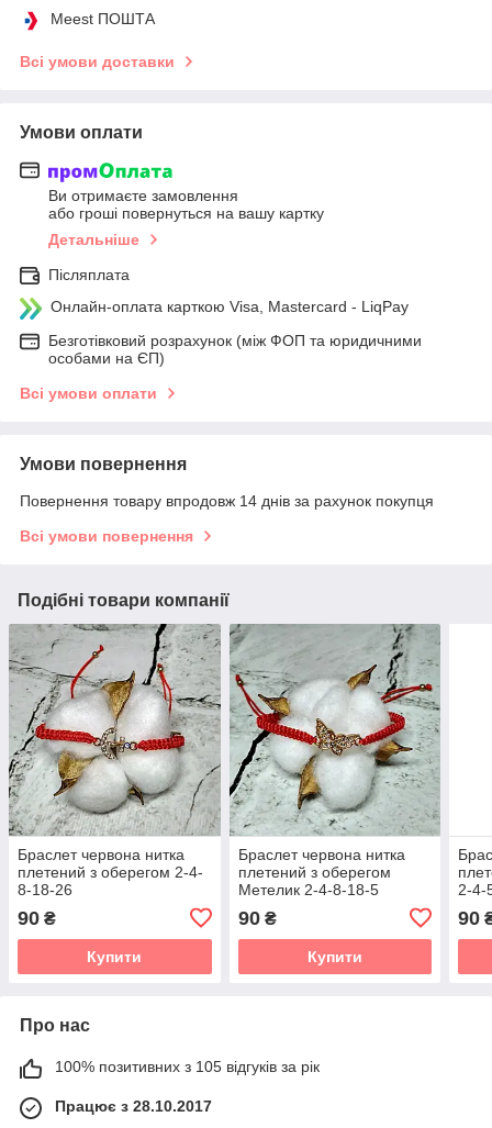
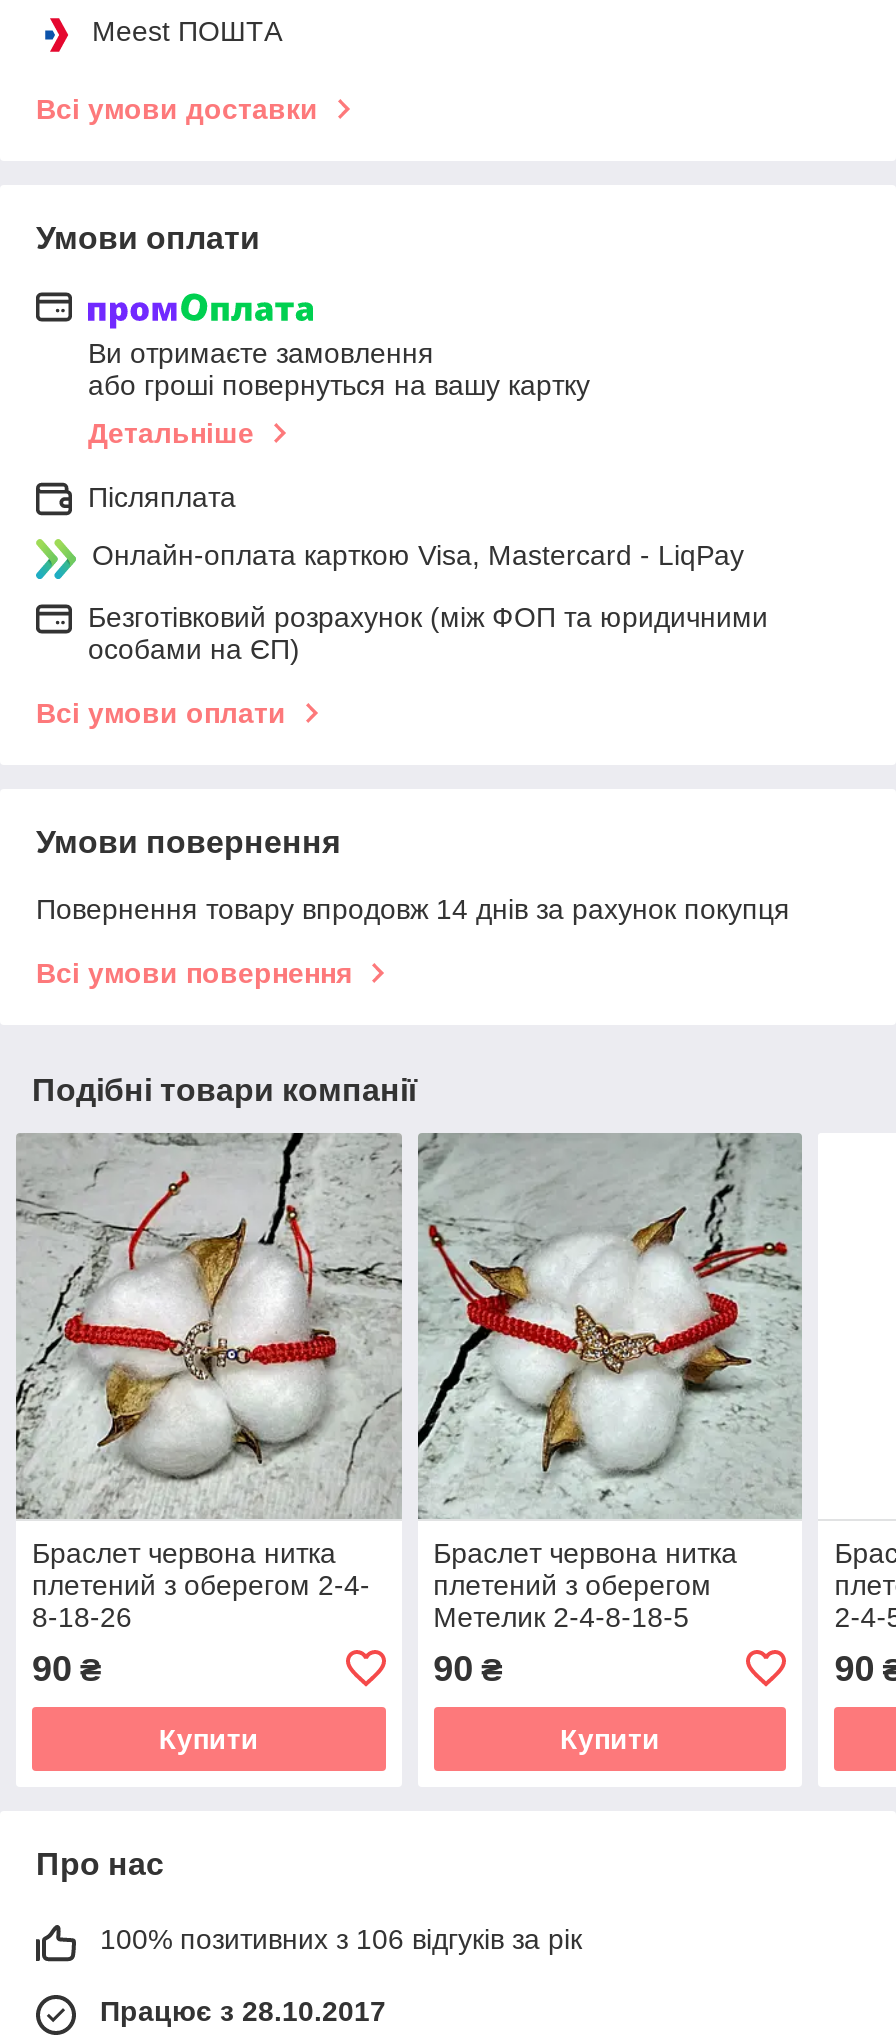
- 100% позитивних з 105 відгуків за рік
+ 100% позитивних з 106 відгуків за рік
